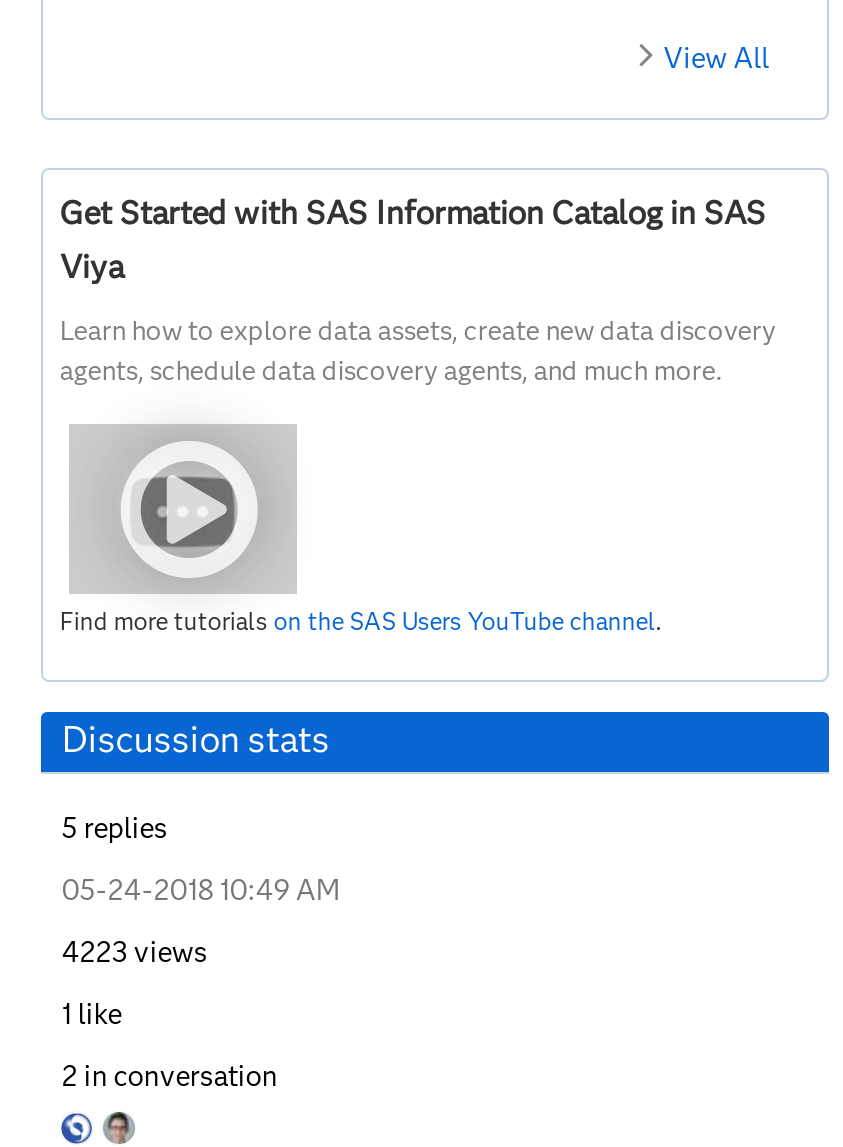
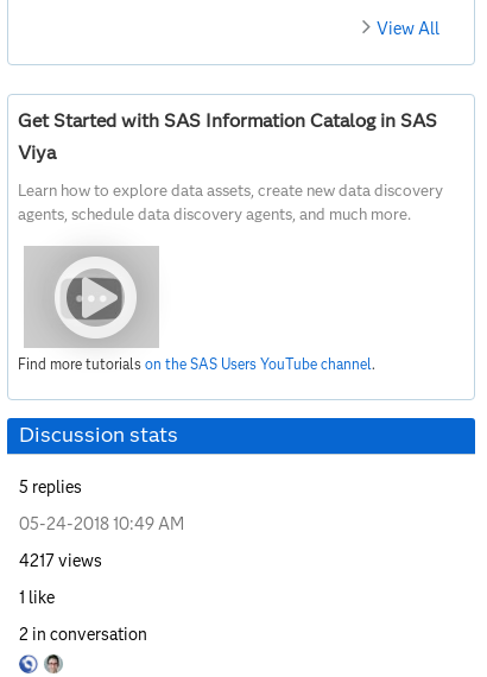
- 4223 views
+ 4217 views
